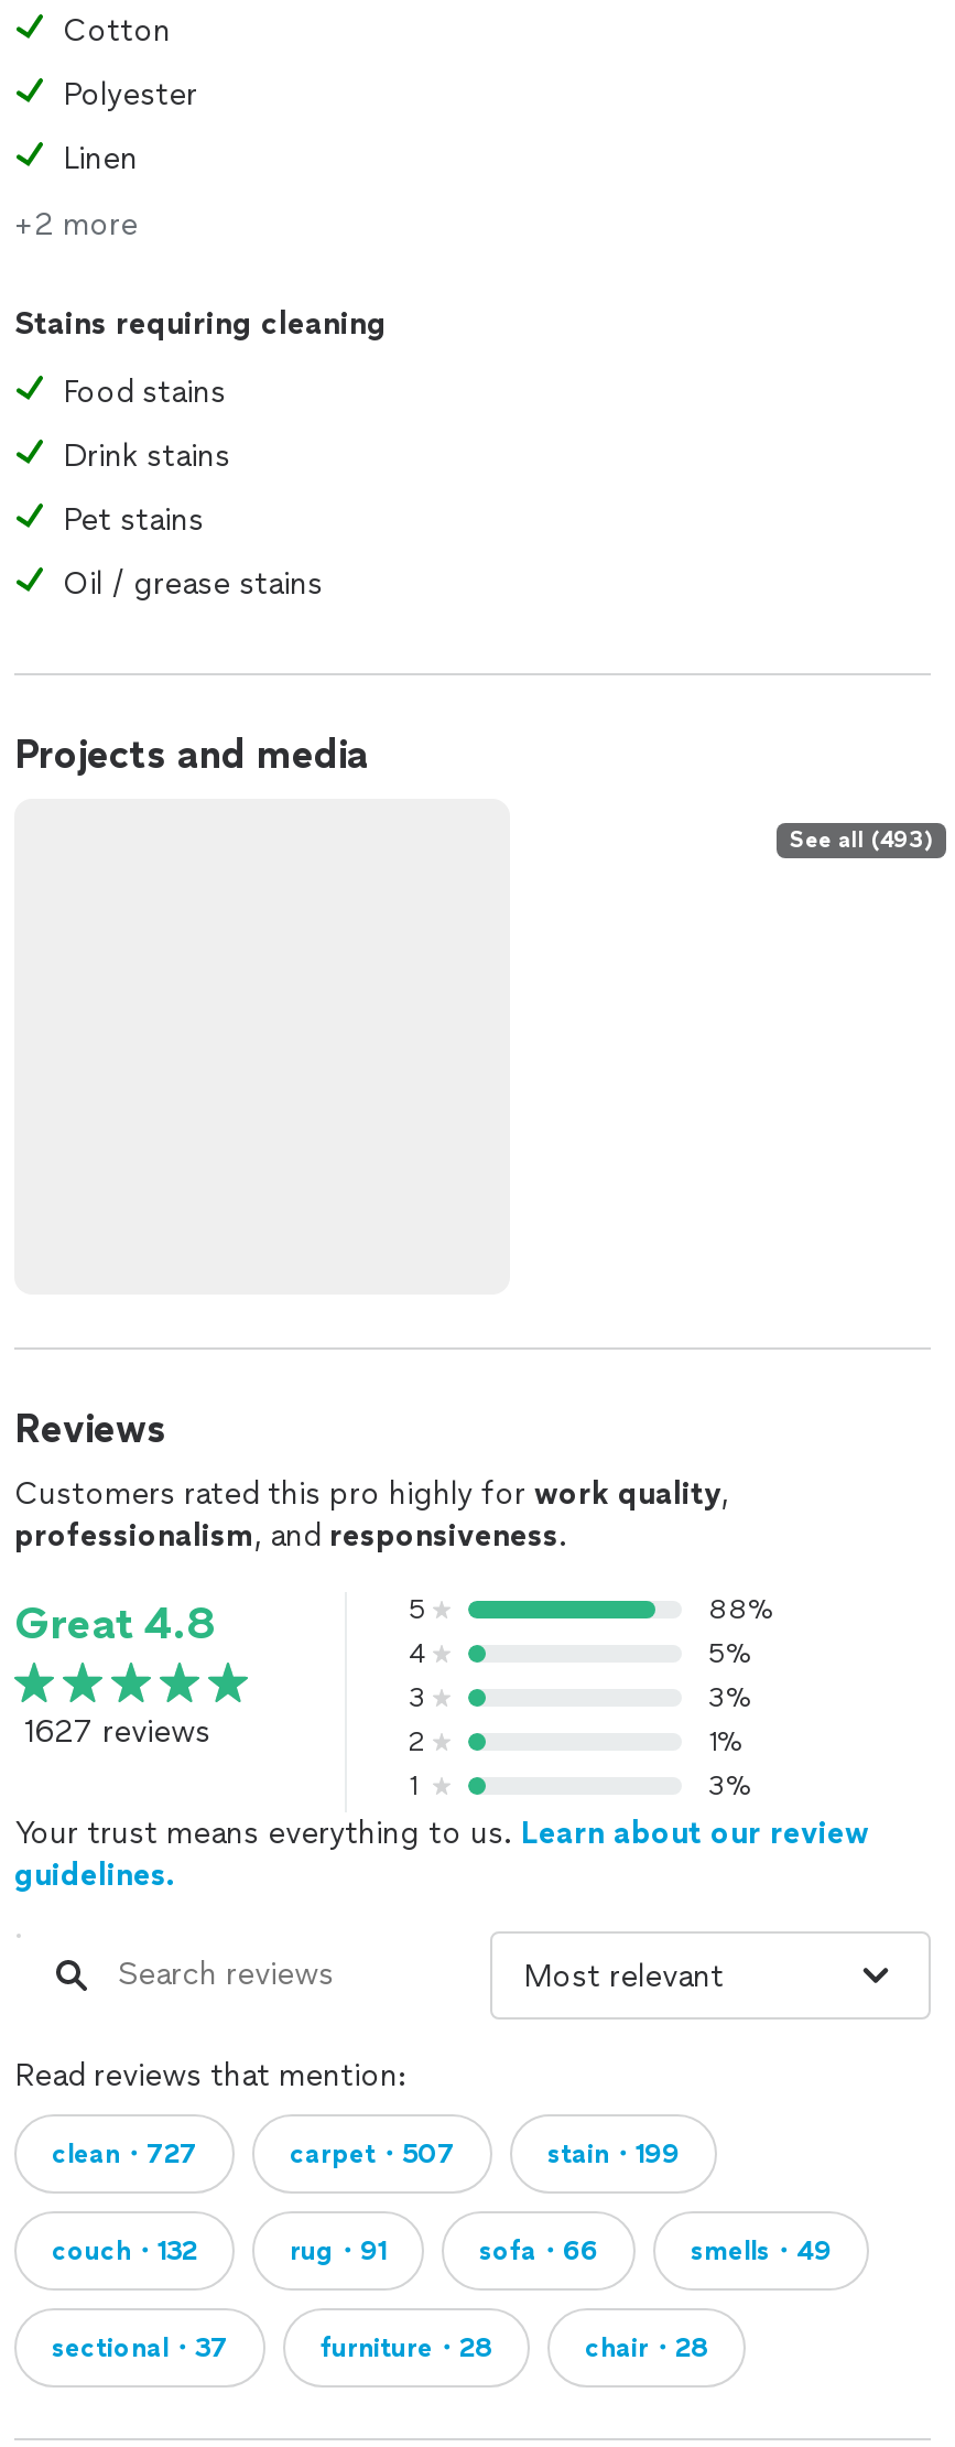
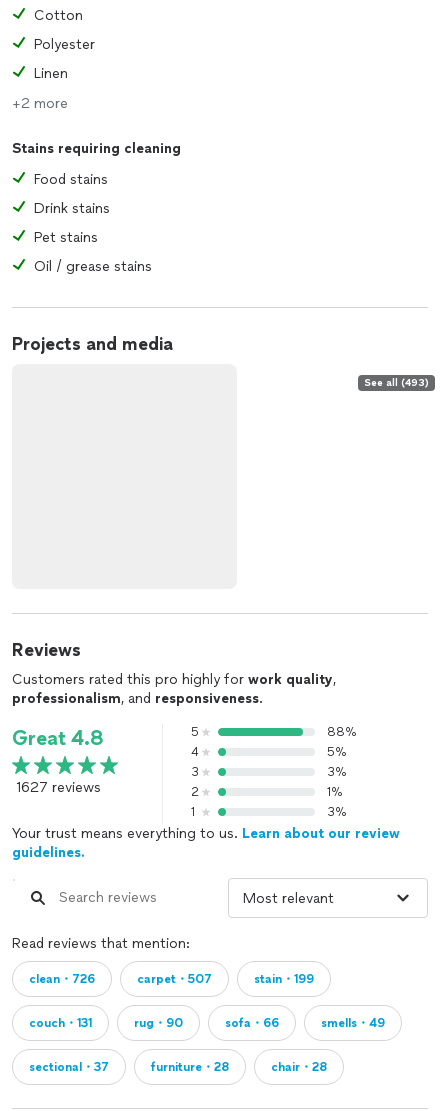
- clean・727
+ clean・726

- couch・132
+ couch・131

- rug・91
+ rug・90
